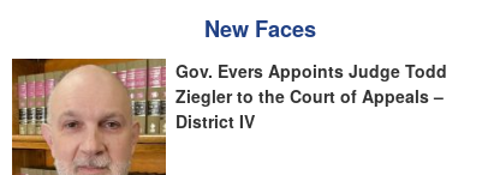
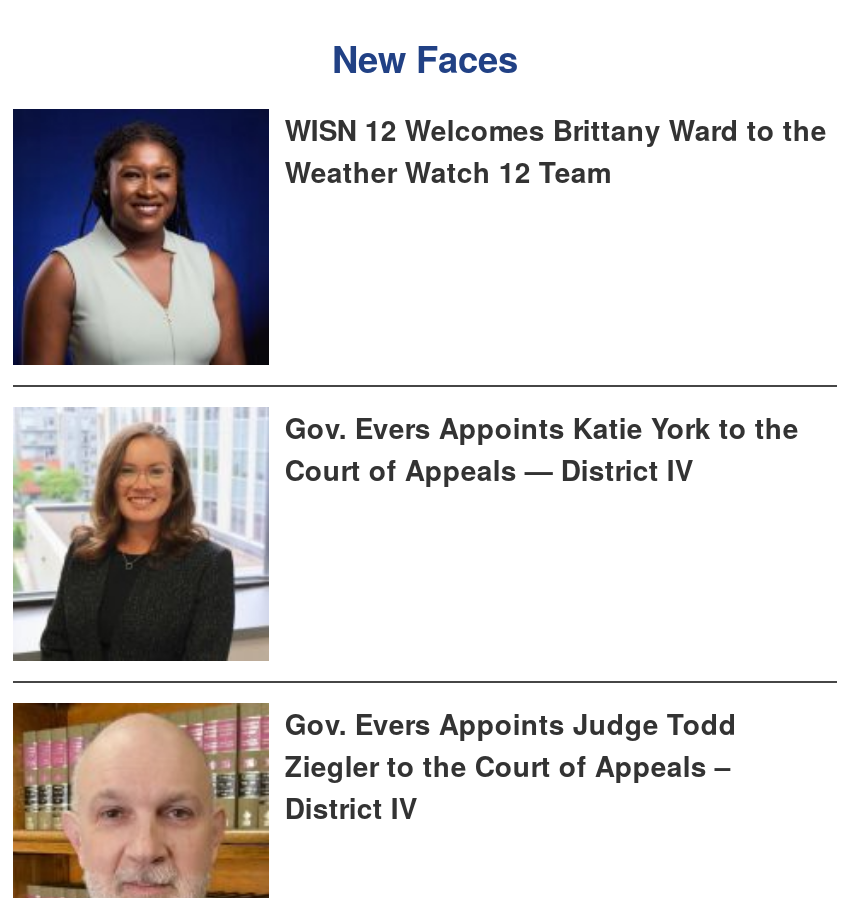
+ [image]
+ WISN 12 Welcomes Brittany Ward to the
+ Weather Watch 12 Team

+ [image]
+ Gov. Evers Appoints Katie York to the
+ Court of Appeals — District IV
